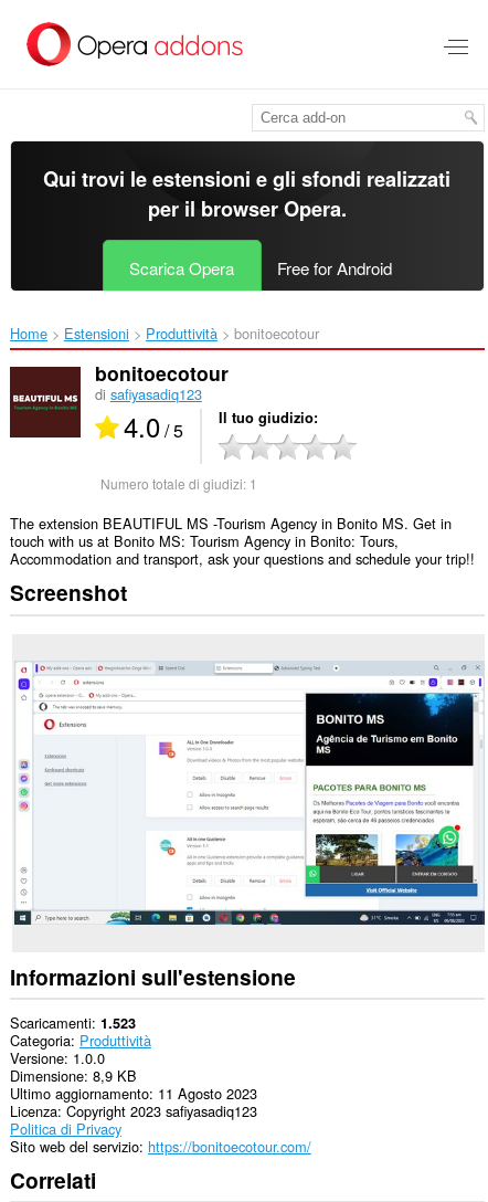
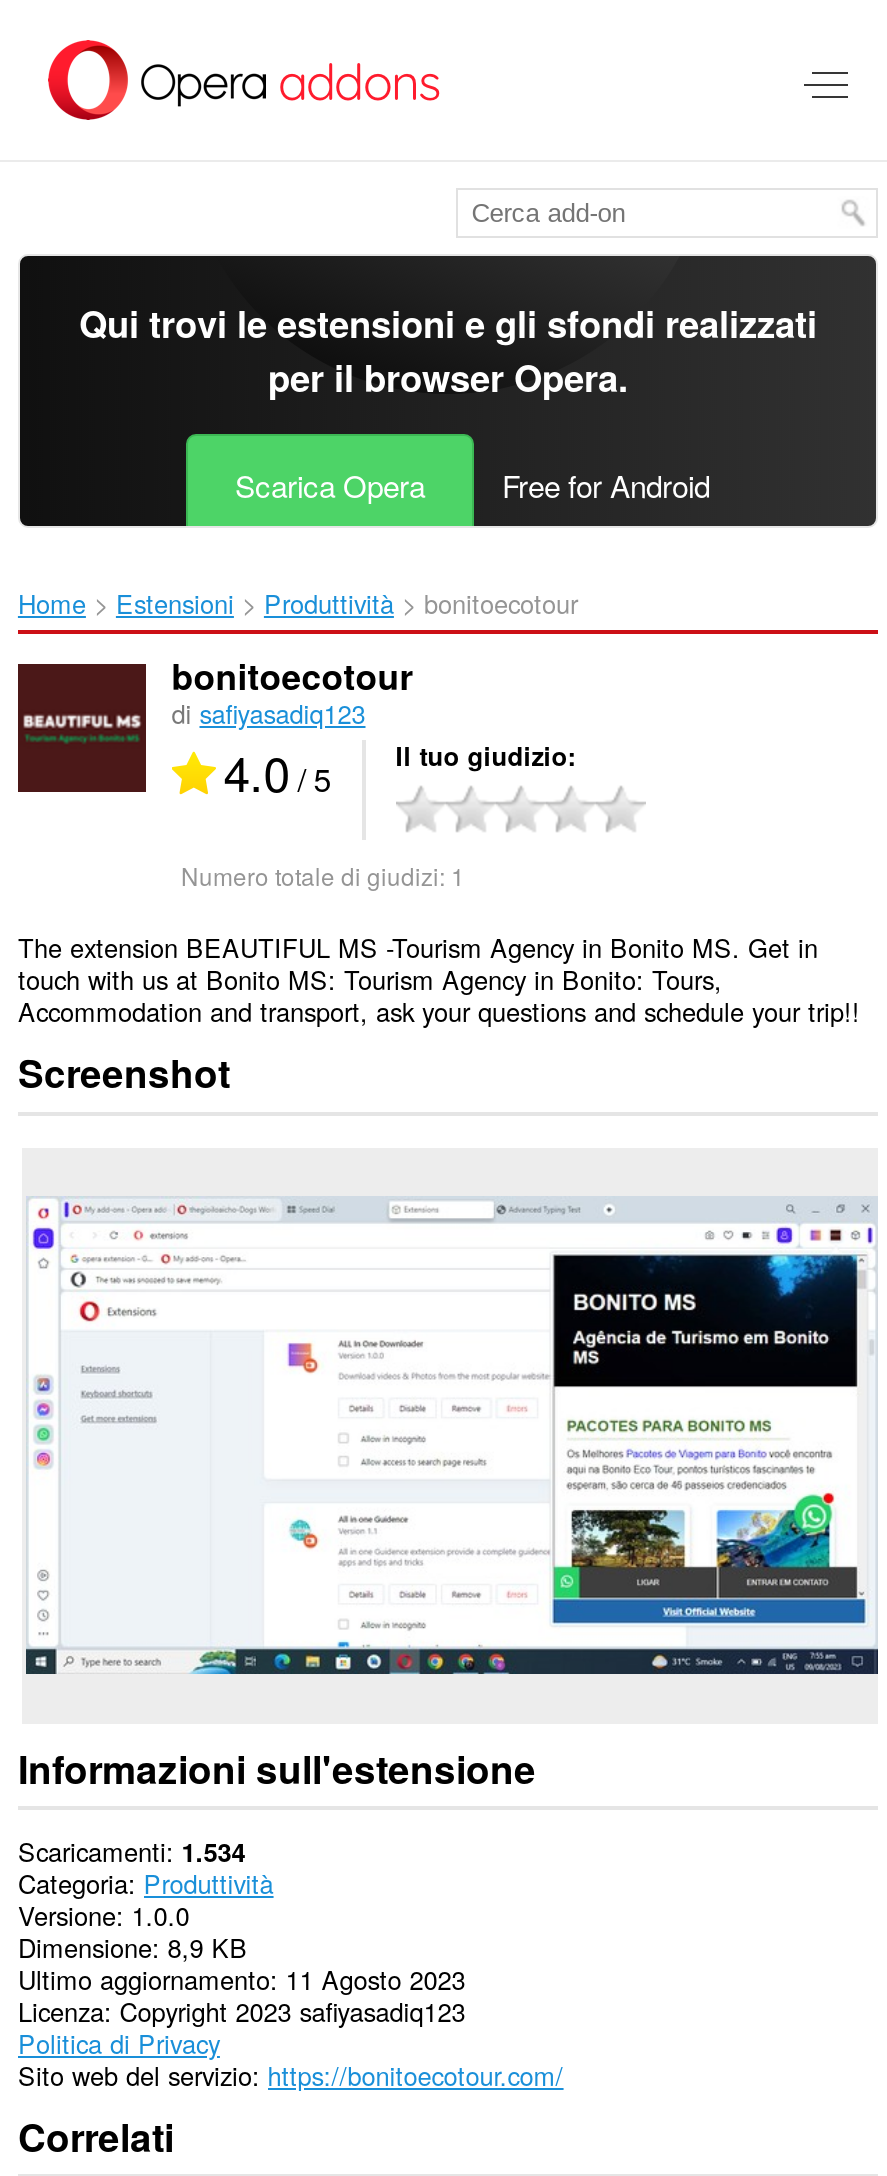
- Scaricamenti 1.523
+ Scaricamenti 1.534
